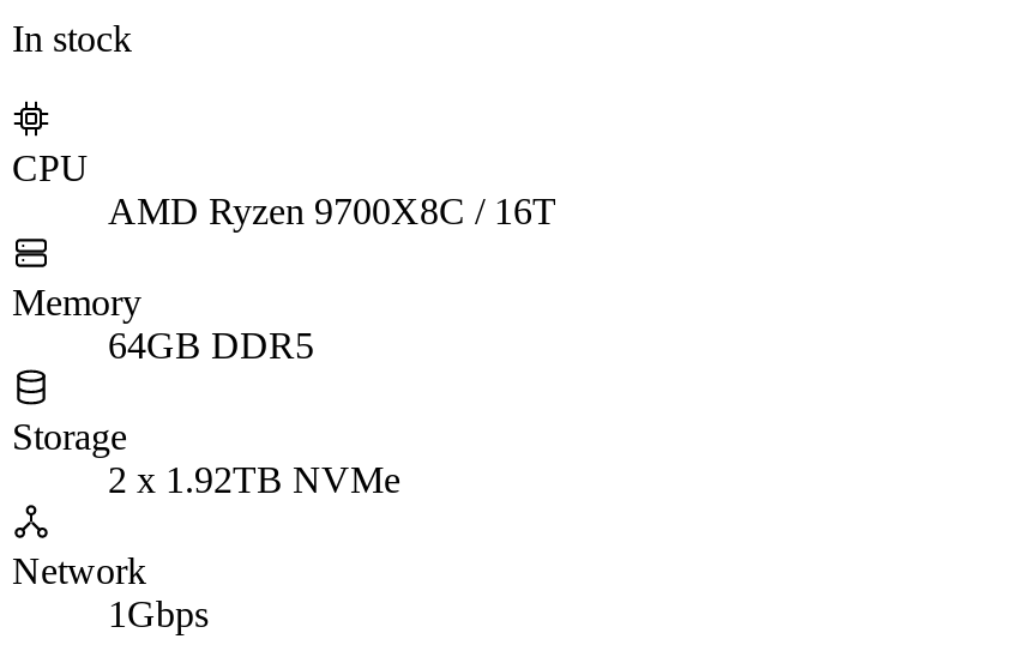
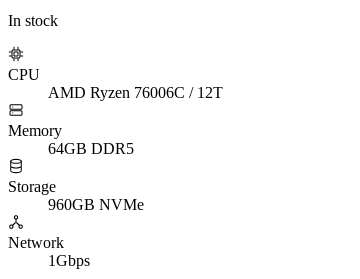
- AMD Ryzen 9700X8C / 16T
+ AMD Ryzen 76006C / 12T

- 2 x 1.92TB NVMe
+ 960GB NVMe
